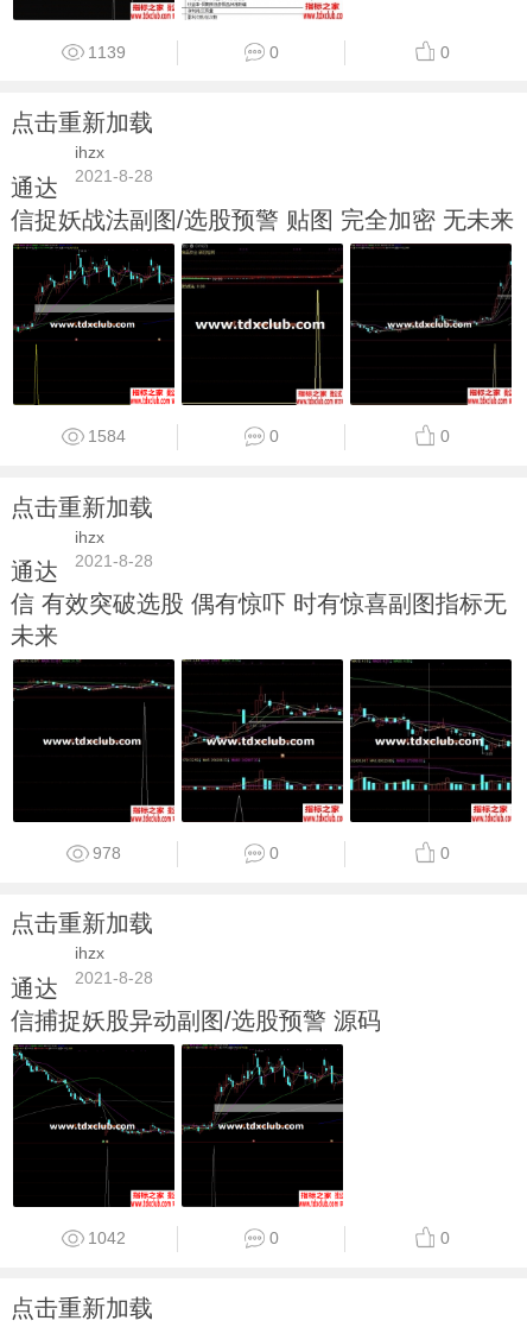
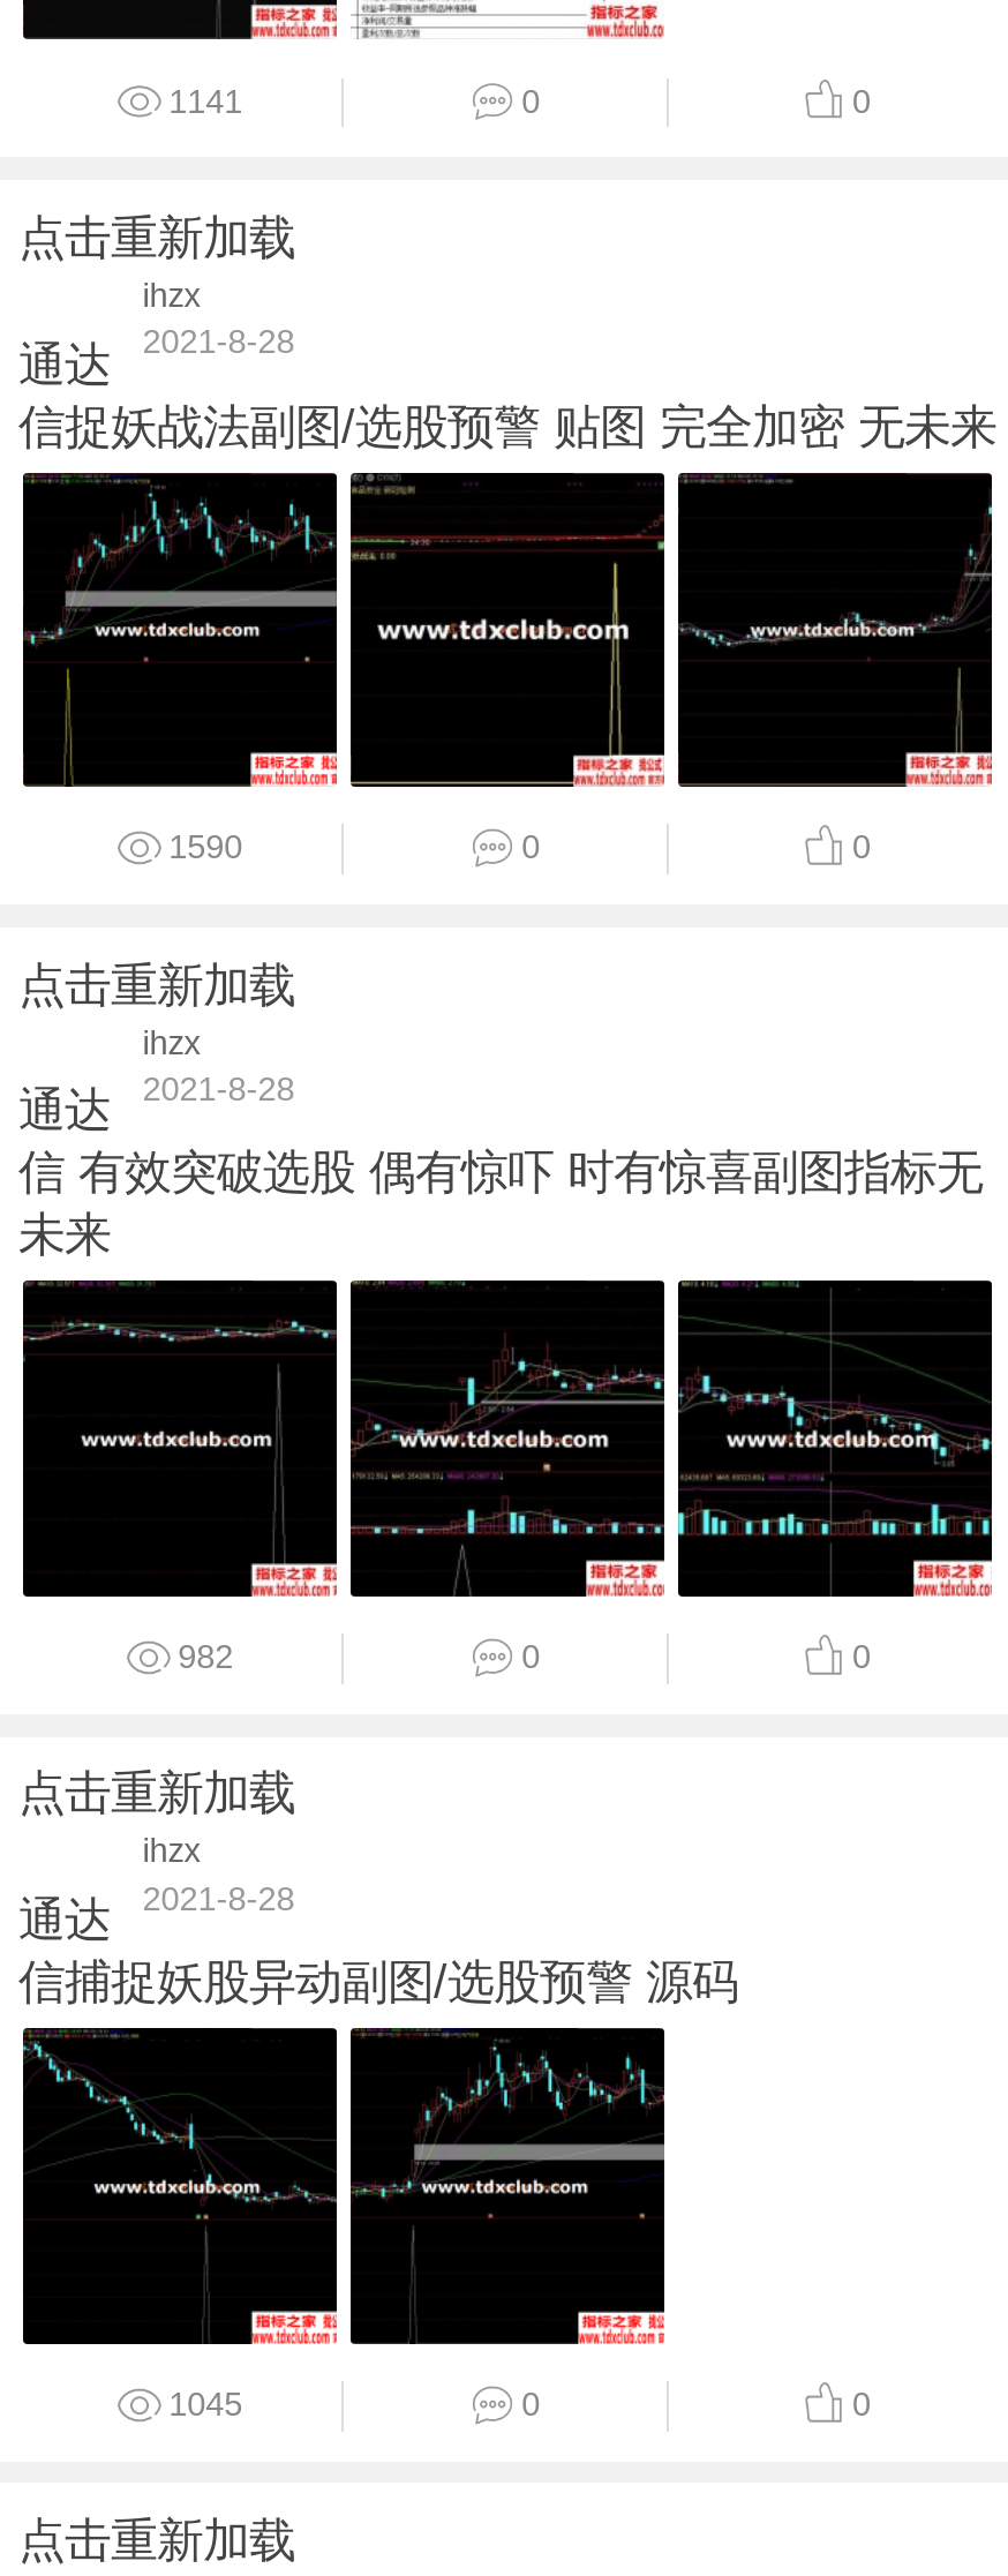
- 1139
+ 1141

- 1584
+ 1590

- 978
+ 982

- 1042
+ 1045
